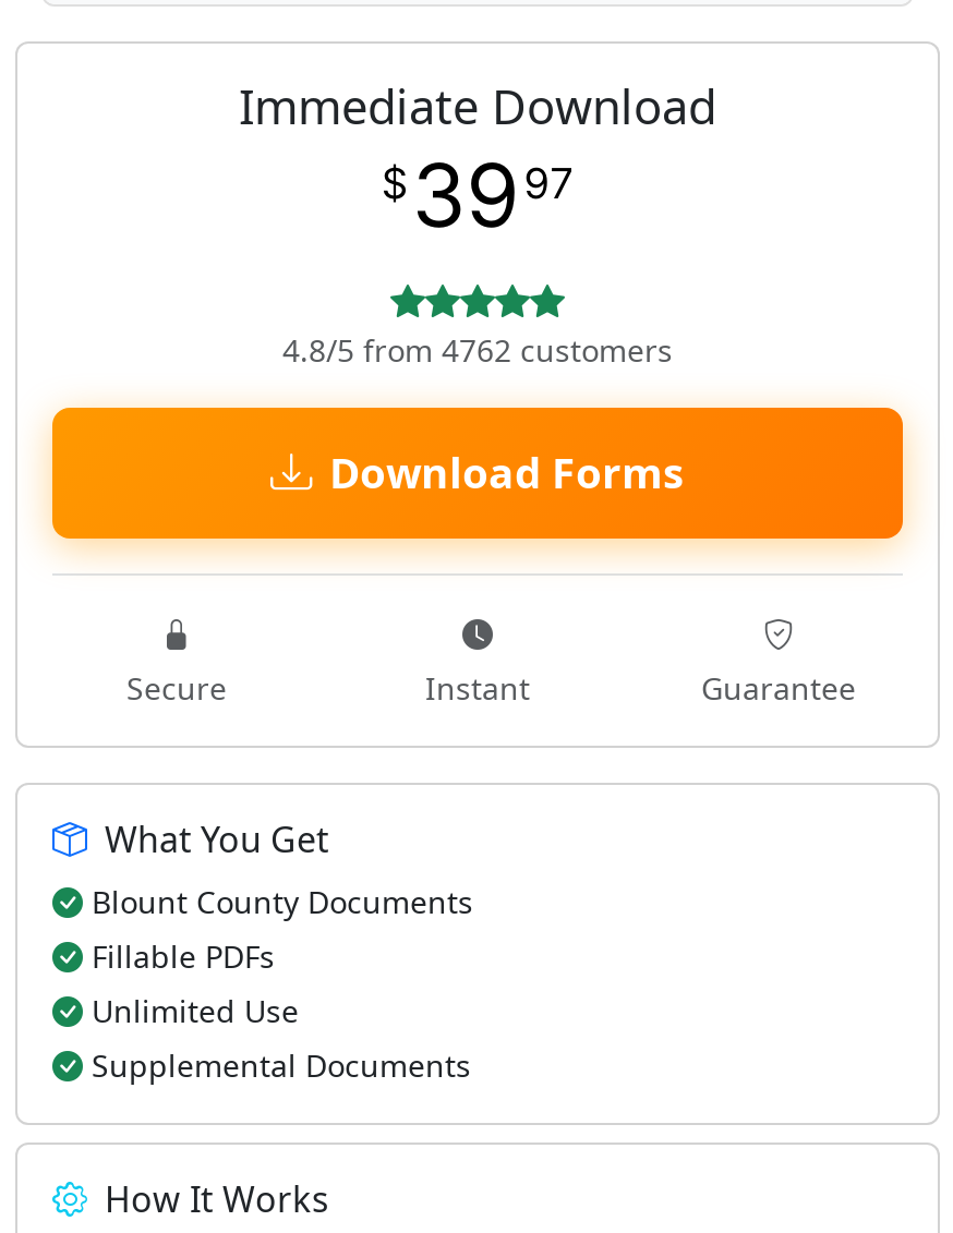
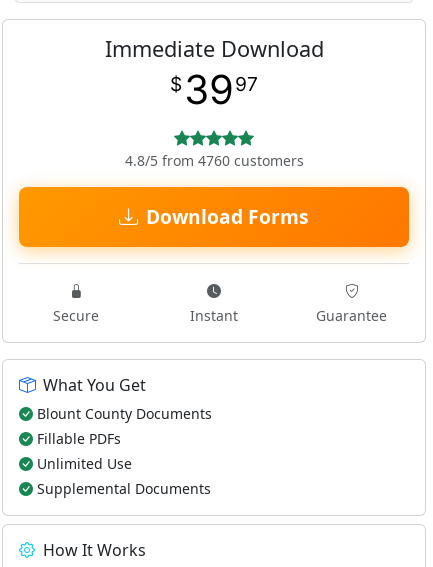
- 4.8/5 from 4762 customers
+ 4.8/5 from 4760 customers
